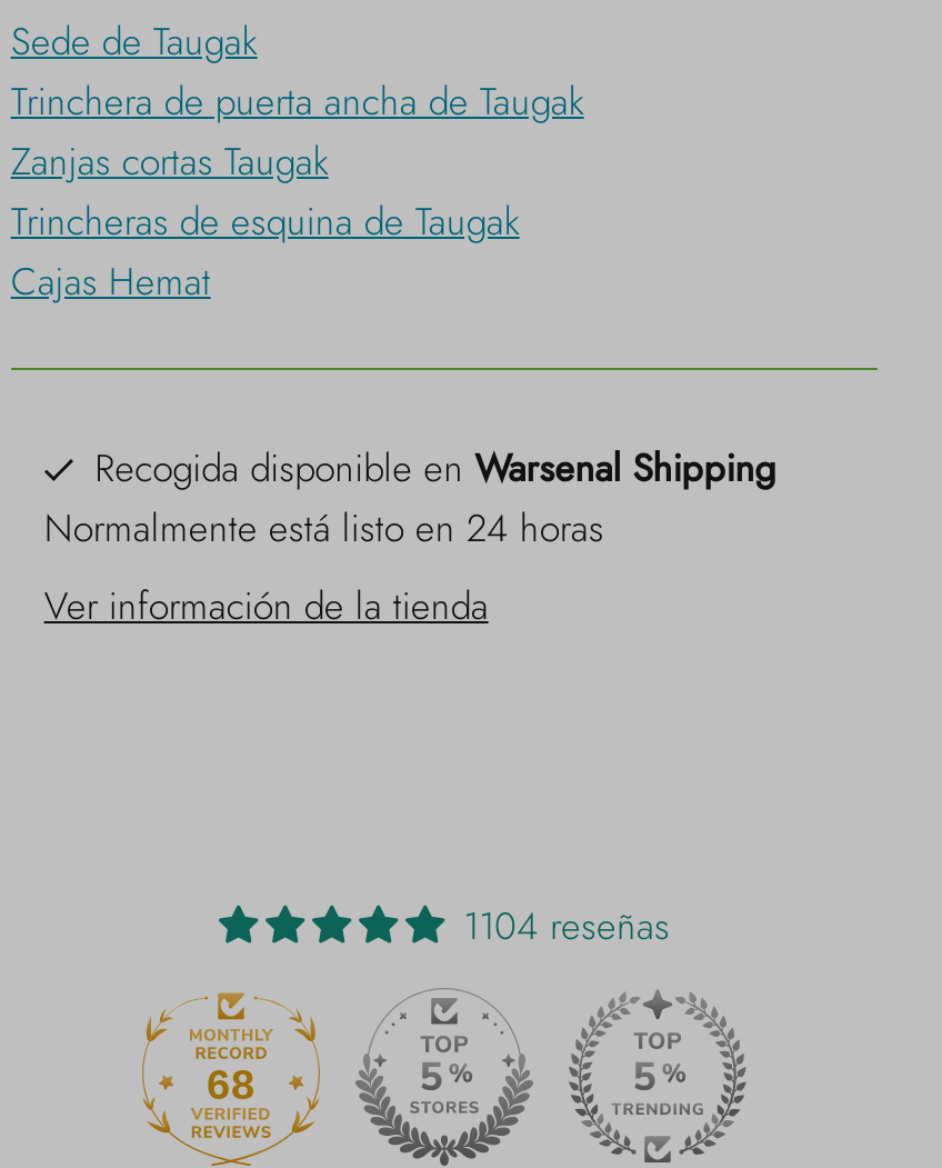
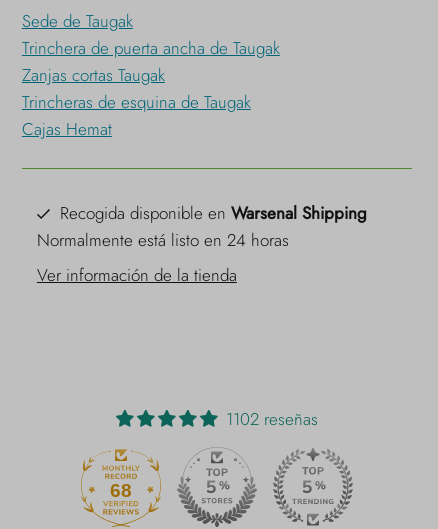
- 1104 reseñas
+ 1102 reseñas
